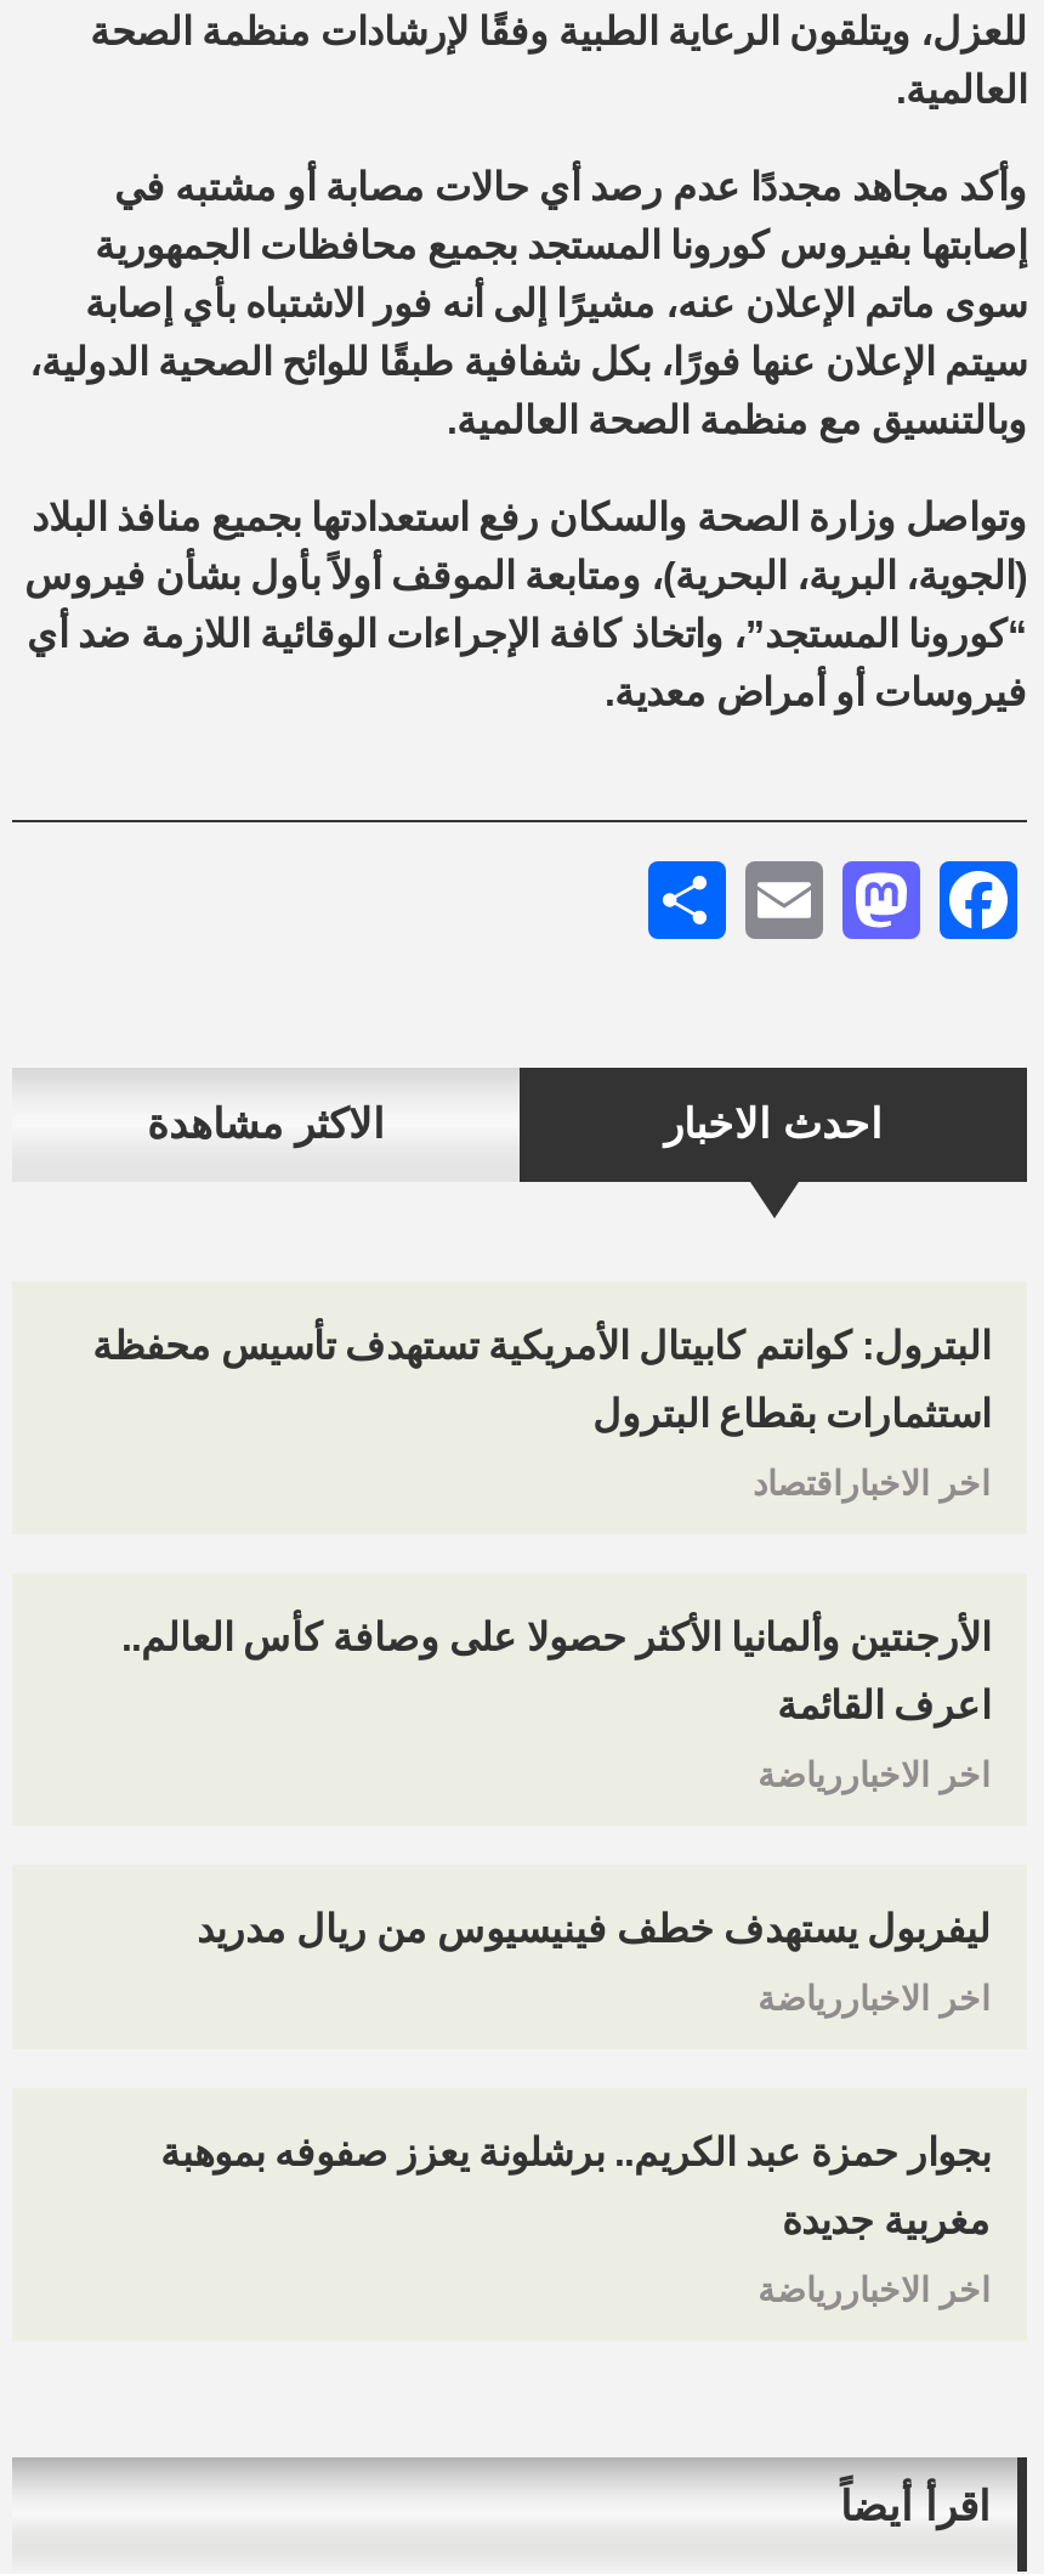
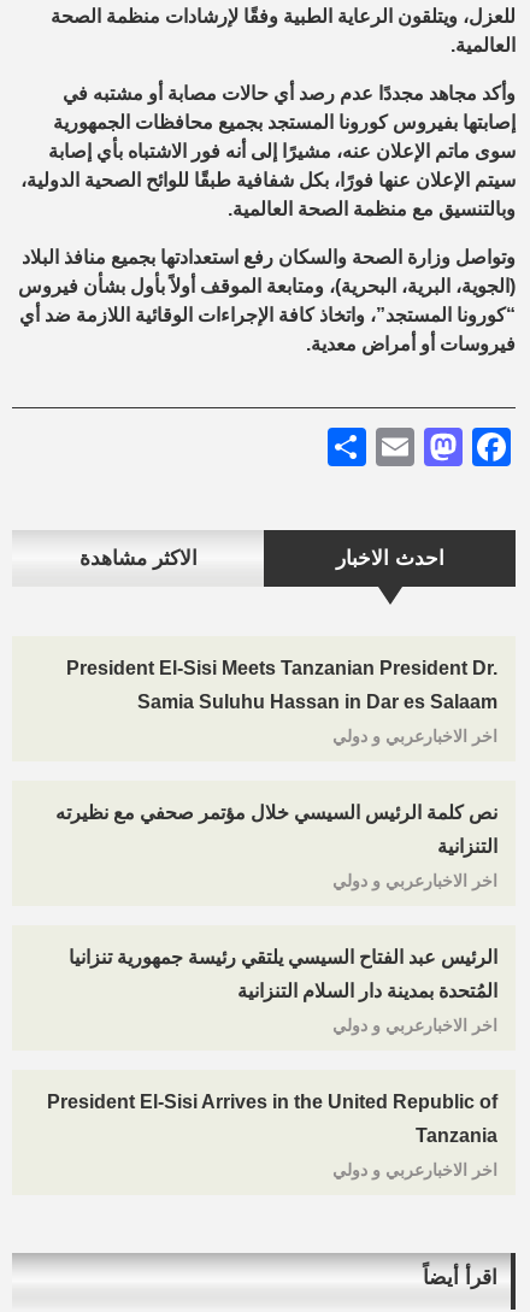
- البترول: كوانتم كابيتال الأمريكية تستهدف تأسيس محفظة
- استثمارات بقطاع البترول
- اخر الاخباراقتصاد
+ President El-Sisi Meets Tanzanian President Dr.
+ Samia Suluhu Hassan in Dar es Salaam
+ اخر الاخبارعربي و دولي

- الأرجنتين وألمانيا الأكثر حصولا على وصافة كأس العالم..
- اعرف القائمة
- اخر الاخباررياضة
+ نص كلمة الرئيس السيسي خلال مؤتمر صحفي مع نظيرته
+ التنزانية
+ اخر الاخبارعربي و دولي

- ليفربول يستهدف خطف فينيسيوس من ريال مدريد
- اخر الاخباررياضة
+ الرئيس عبد الفتاح السيسي يلتقي رئيسة جمهورية تنزانيا
+ المُتحدة بمدينة دار السلام التنزانية
+ اخر الاخبارعربي و دولي

- بجوار حمزة عبد الكريم.. برشلونة يعزز صفوفه بموهبة
- مغربية جديدة
- اخر الاخباررياضة
+ President El-Sisi Arrives in the United Republic of
+ Tanzania
+ اخر الاخبارعربي و دولي
